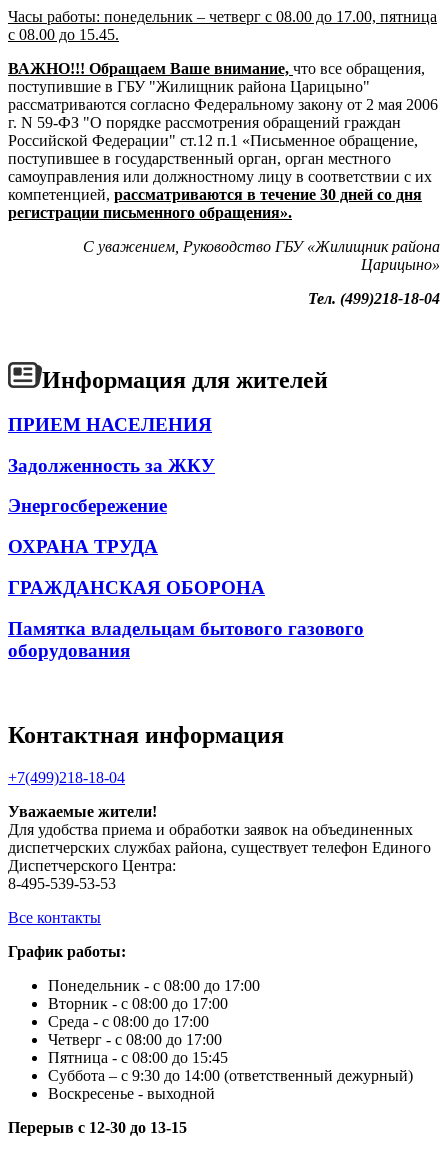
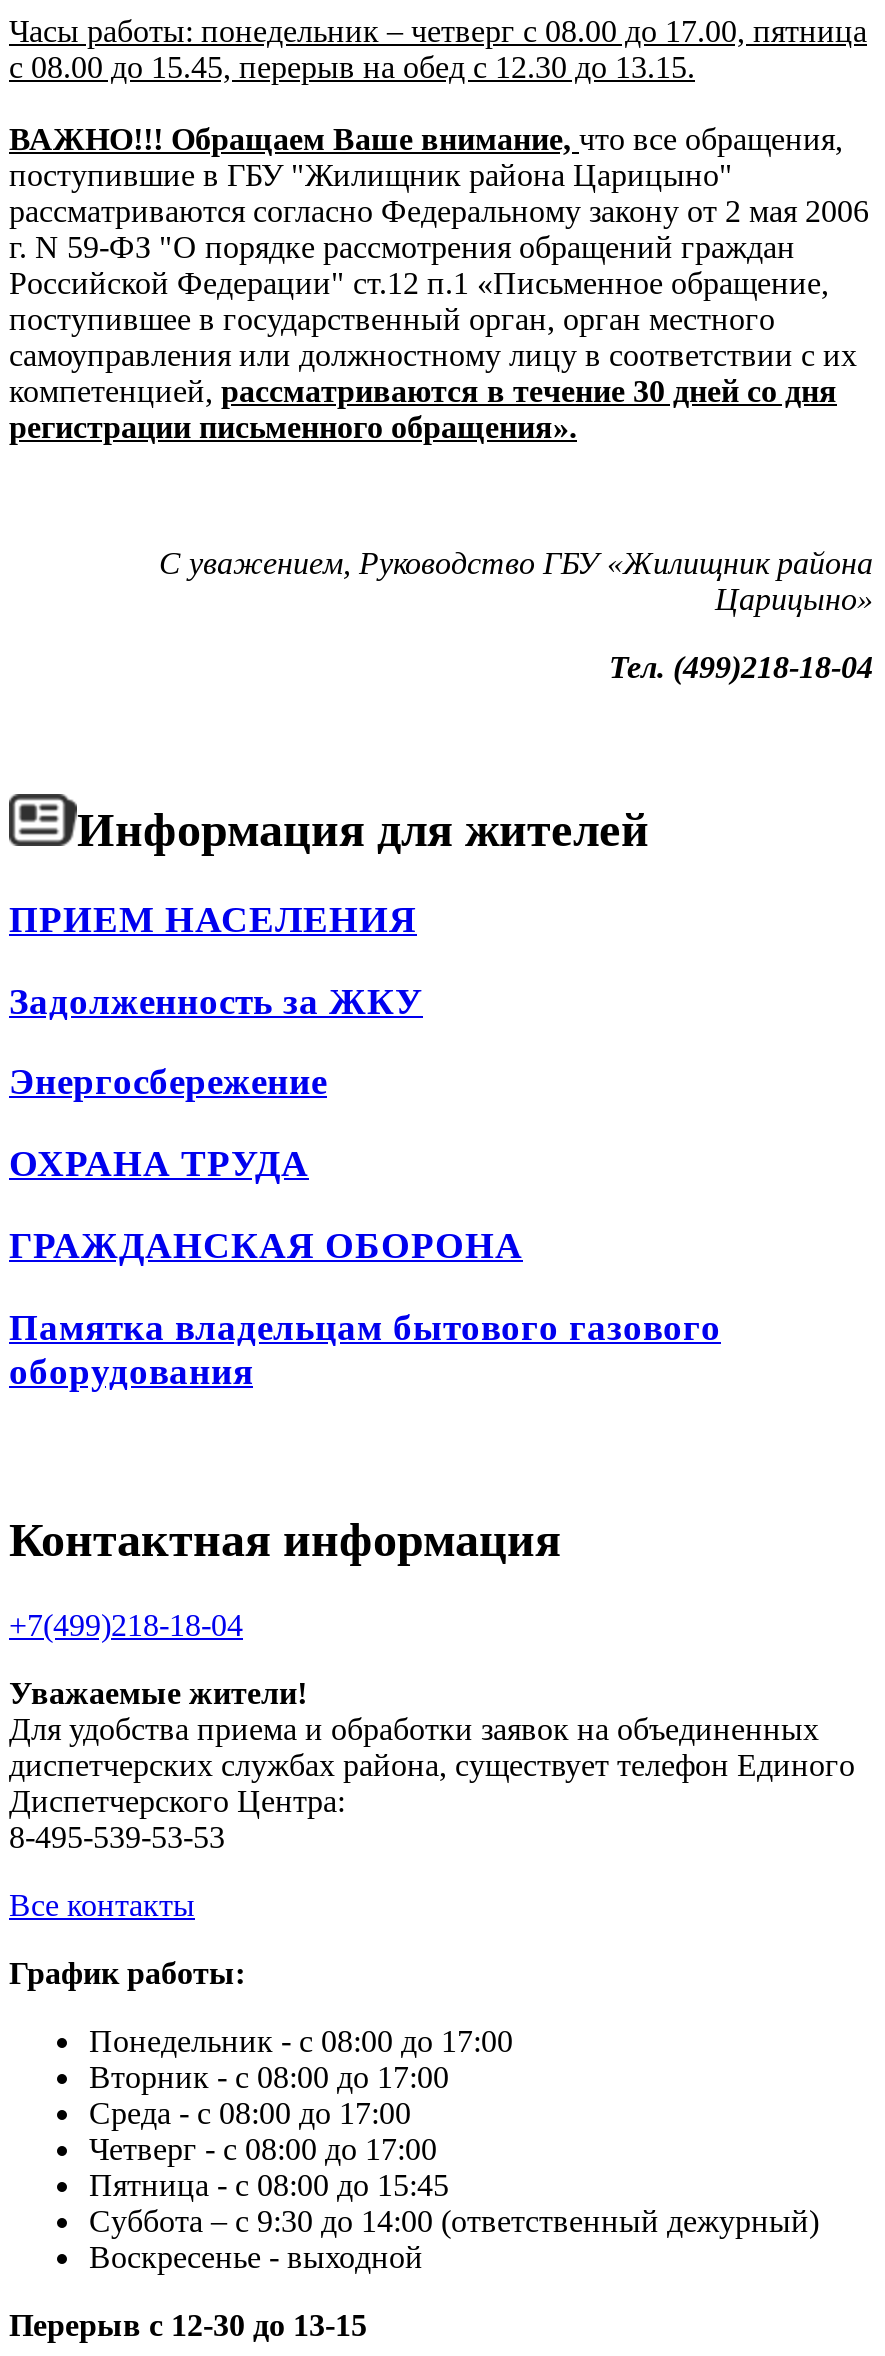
- с 08.00 до 15.45.
+ с 08.00 до 15.45, перерыв на обед с 12.30 до 13.15.
